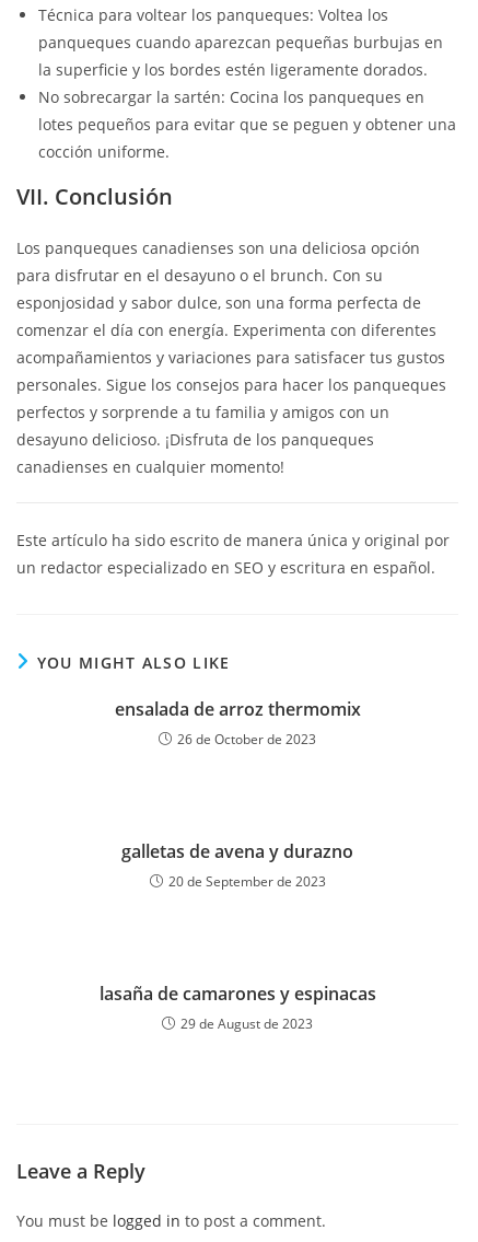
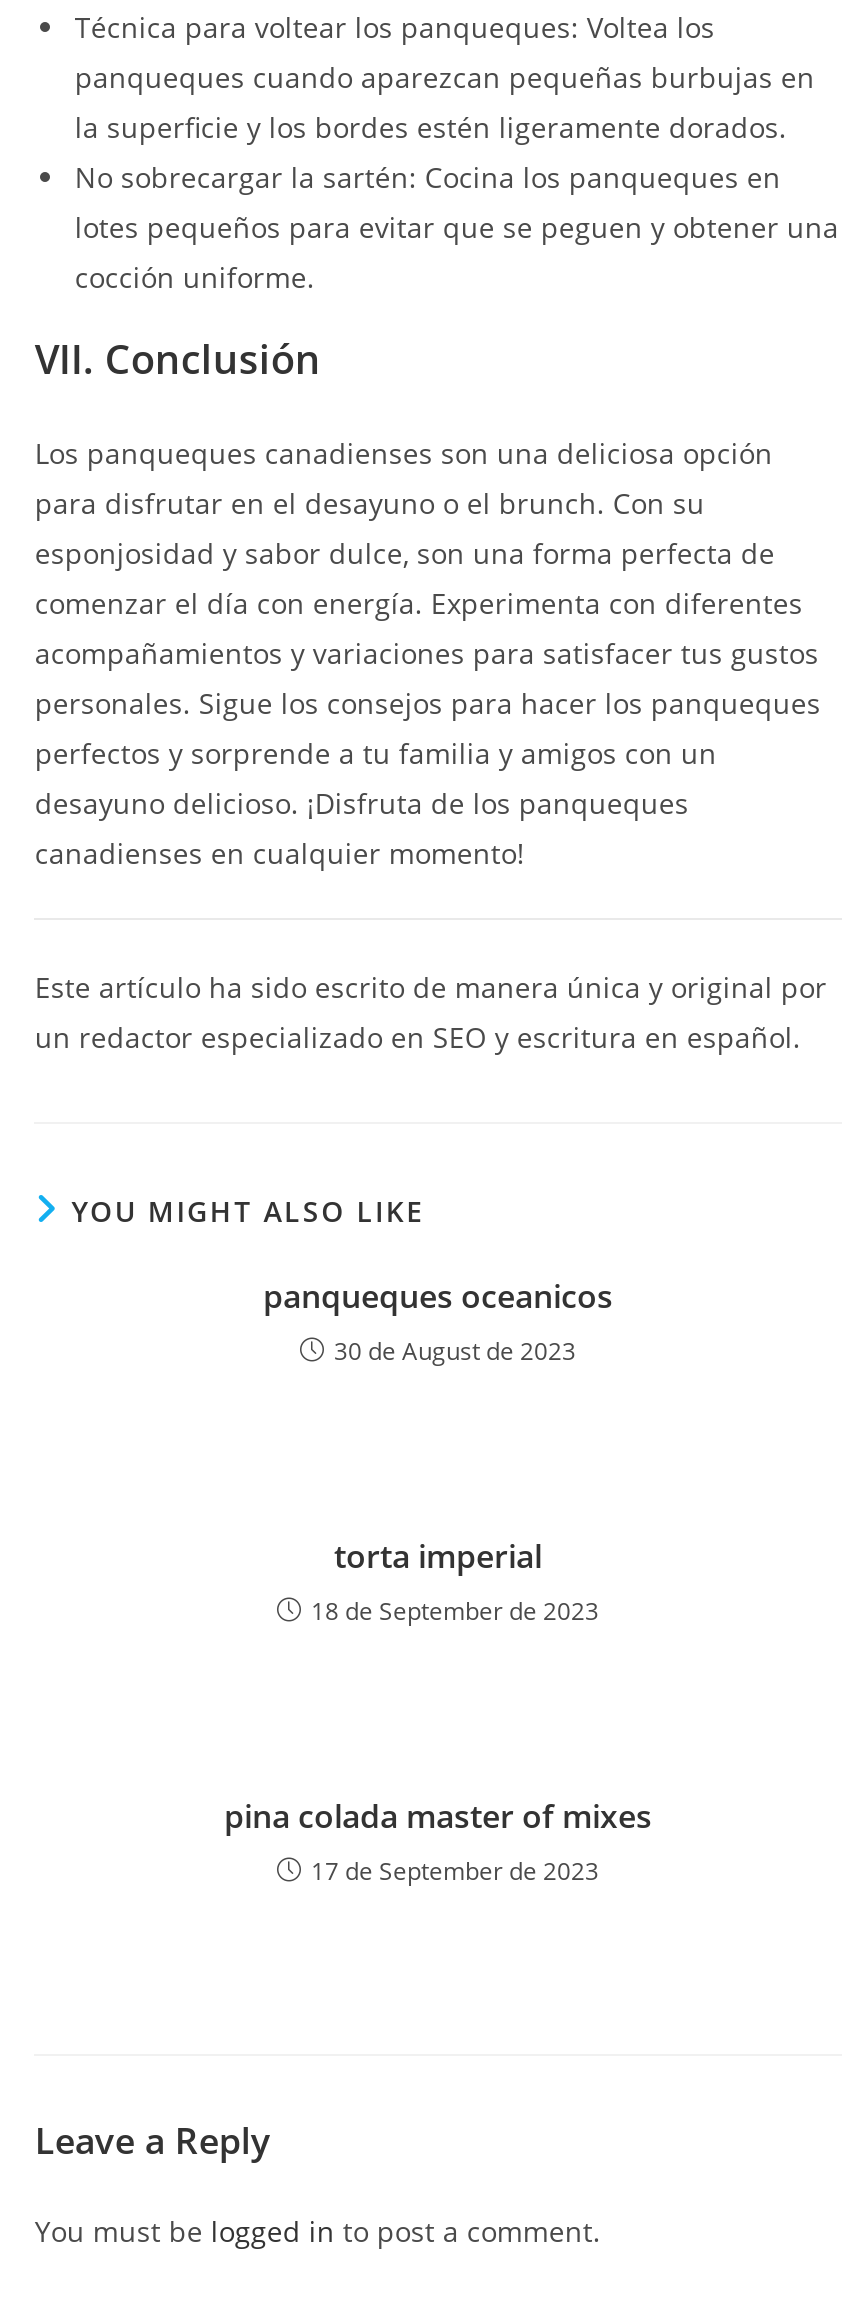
- ensalada de arroz thermomix
- 26 de October de 2023
+ panqueques oceanicos
+ 30 de August de 2023

- galletas de avena y durazno
- 20 de September de 2023
+ torta imperial
+ 18 de September de 2023

- lasaña de camarones y espinacas
- 29 de August de 2023
+ pina colada master of mixes
+ 17 de September de 2023
